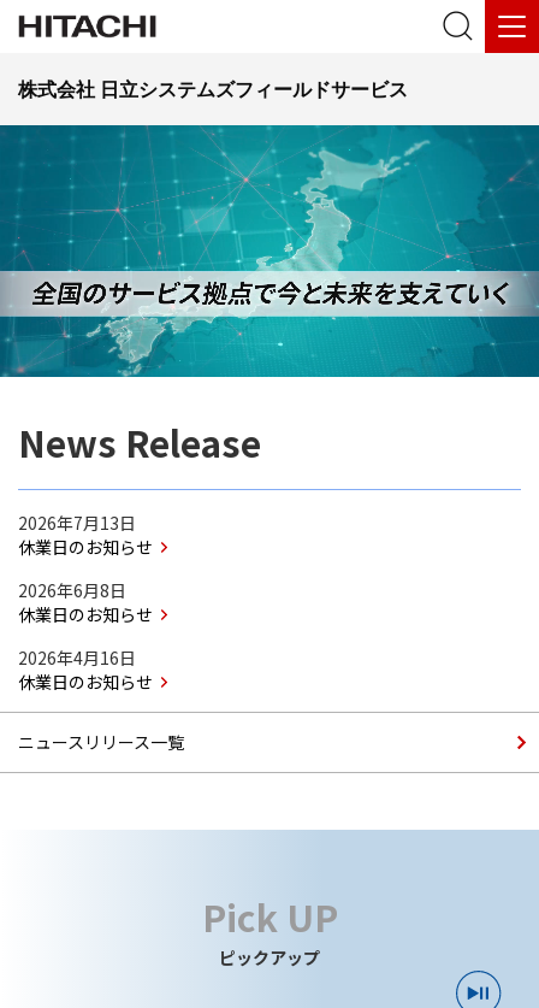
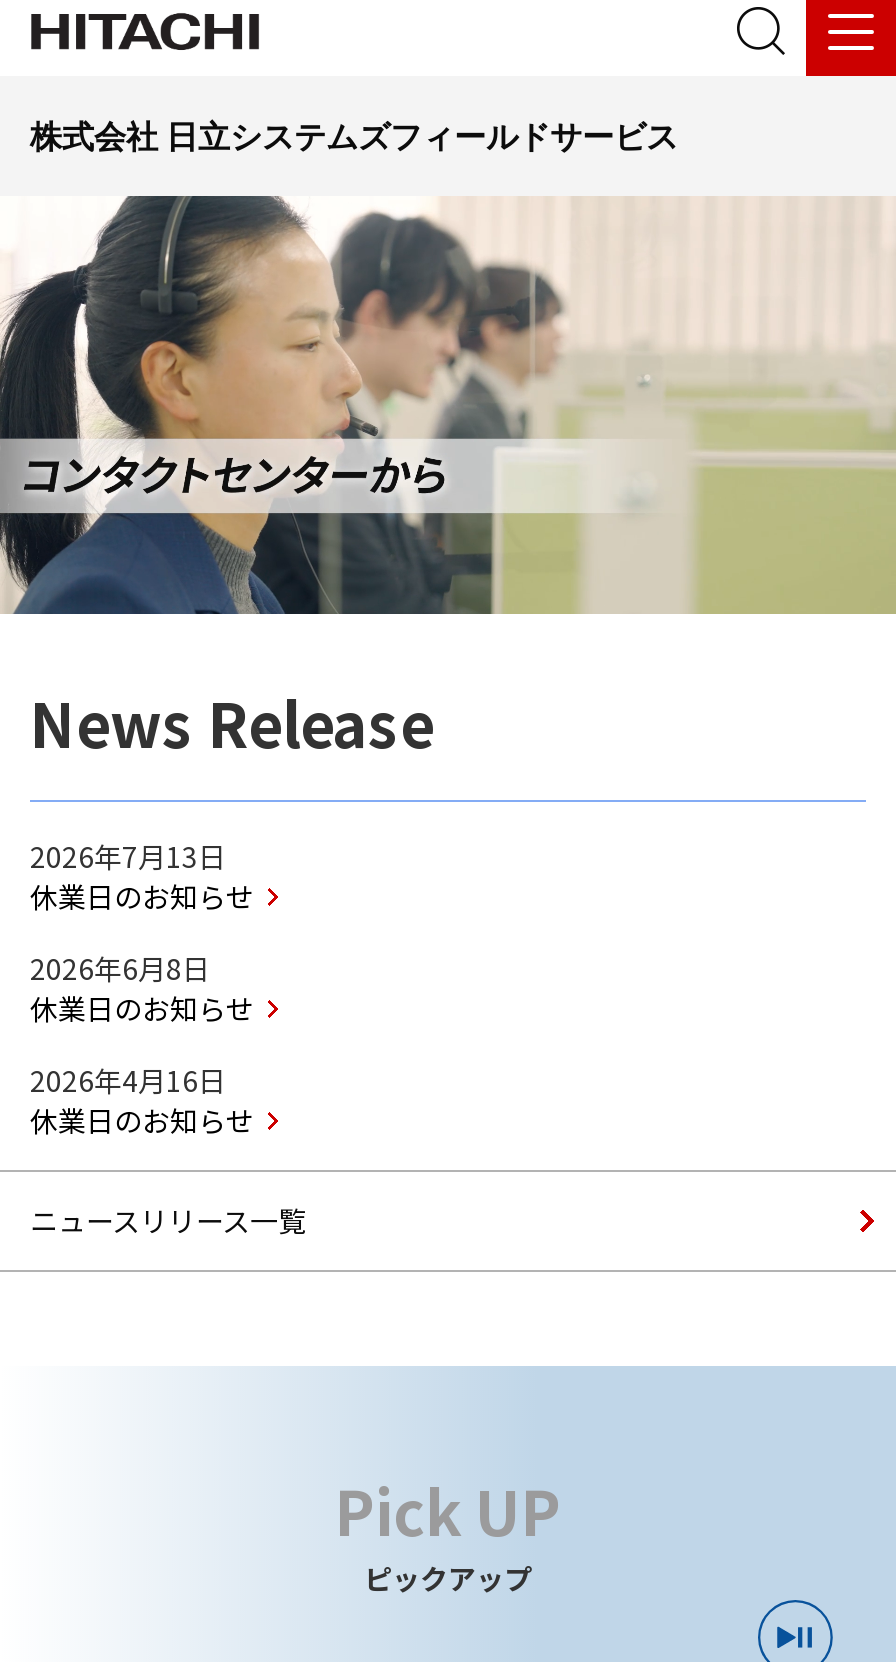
- [image]
+ [image]
